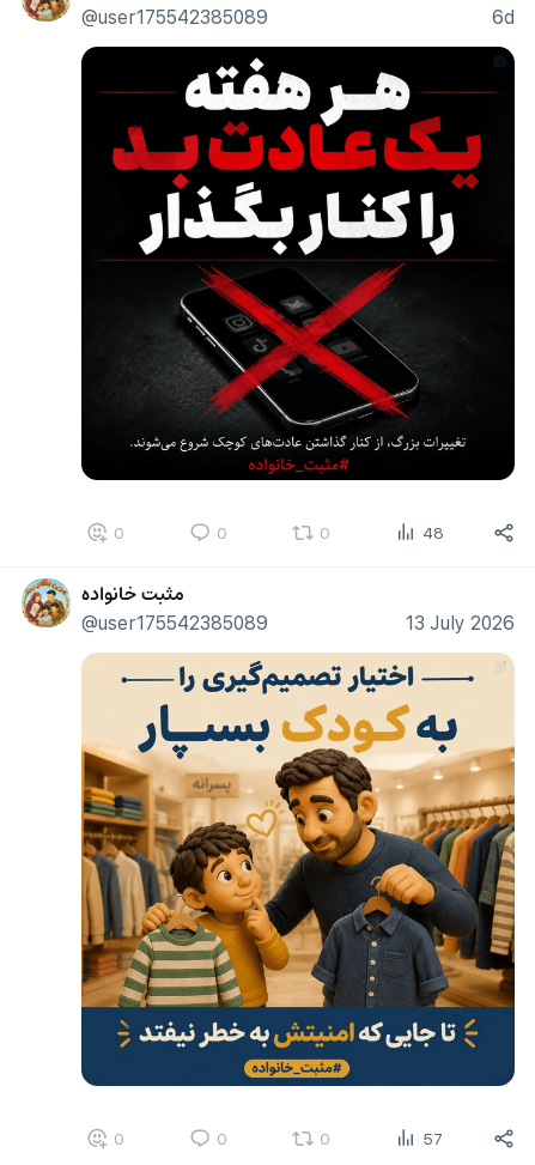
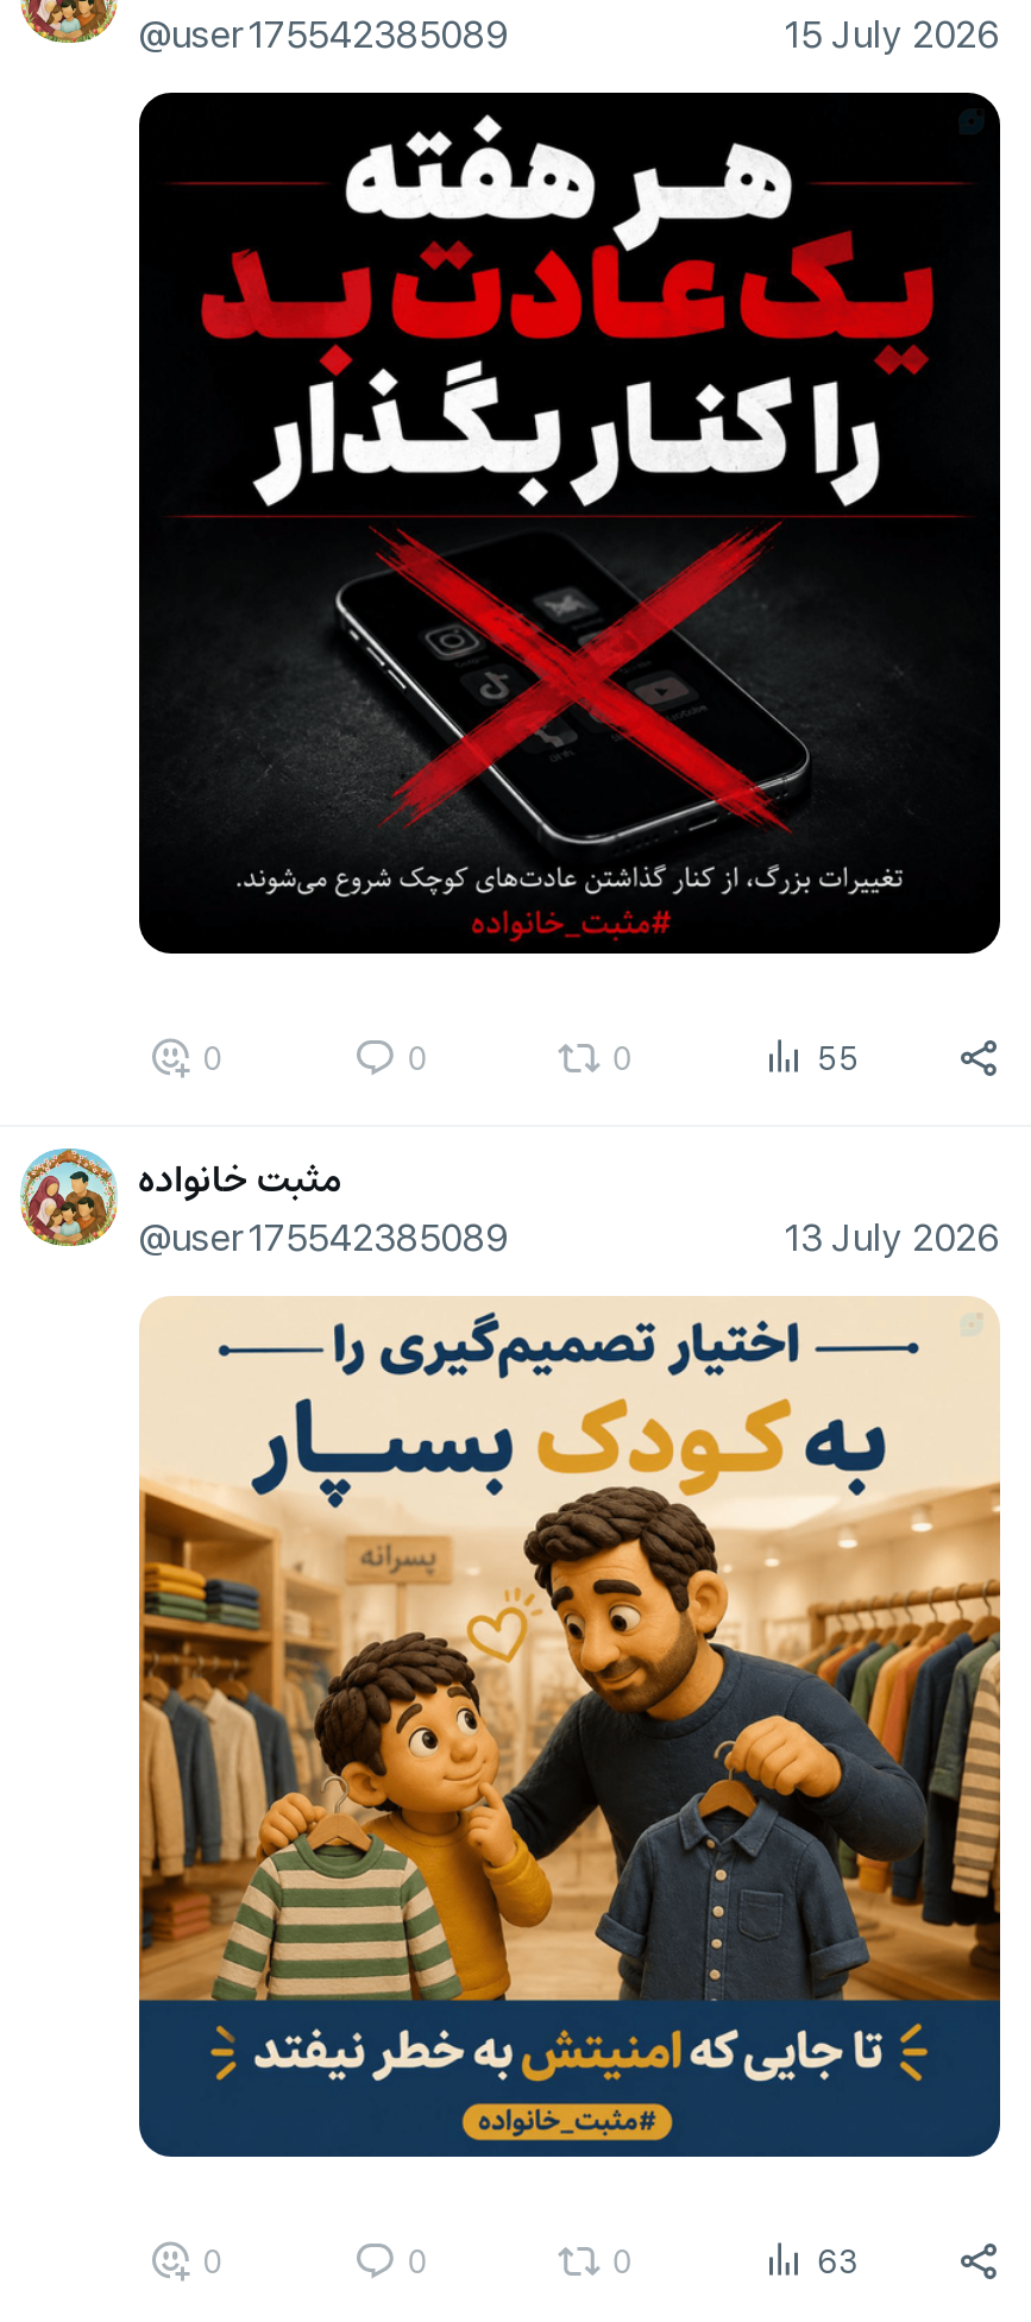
- 6d
+ 15 July 2026

- 48
+ 55

- 57
+ 63
